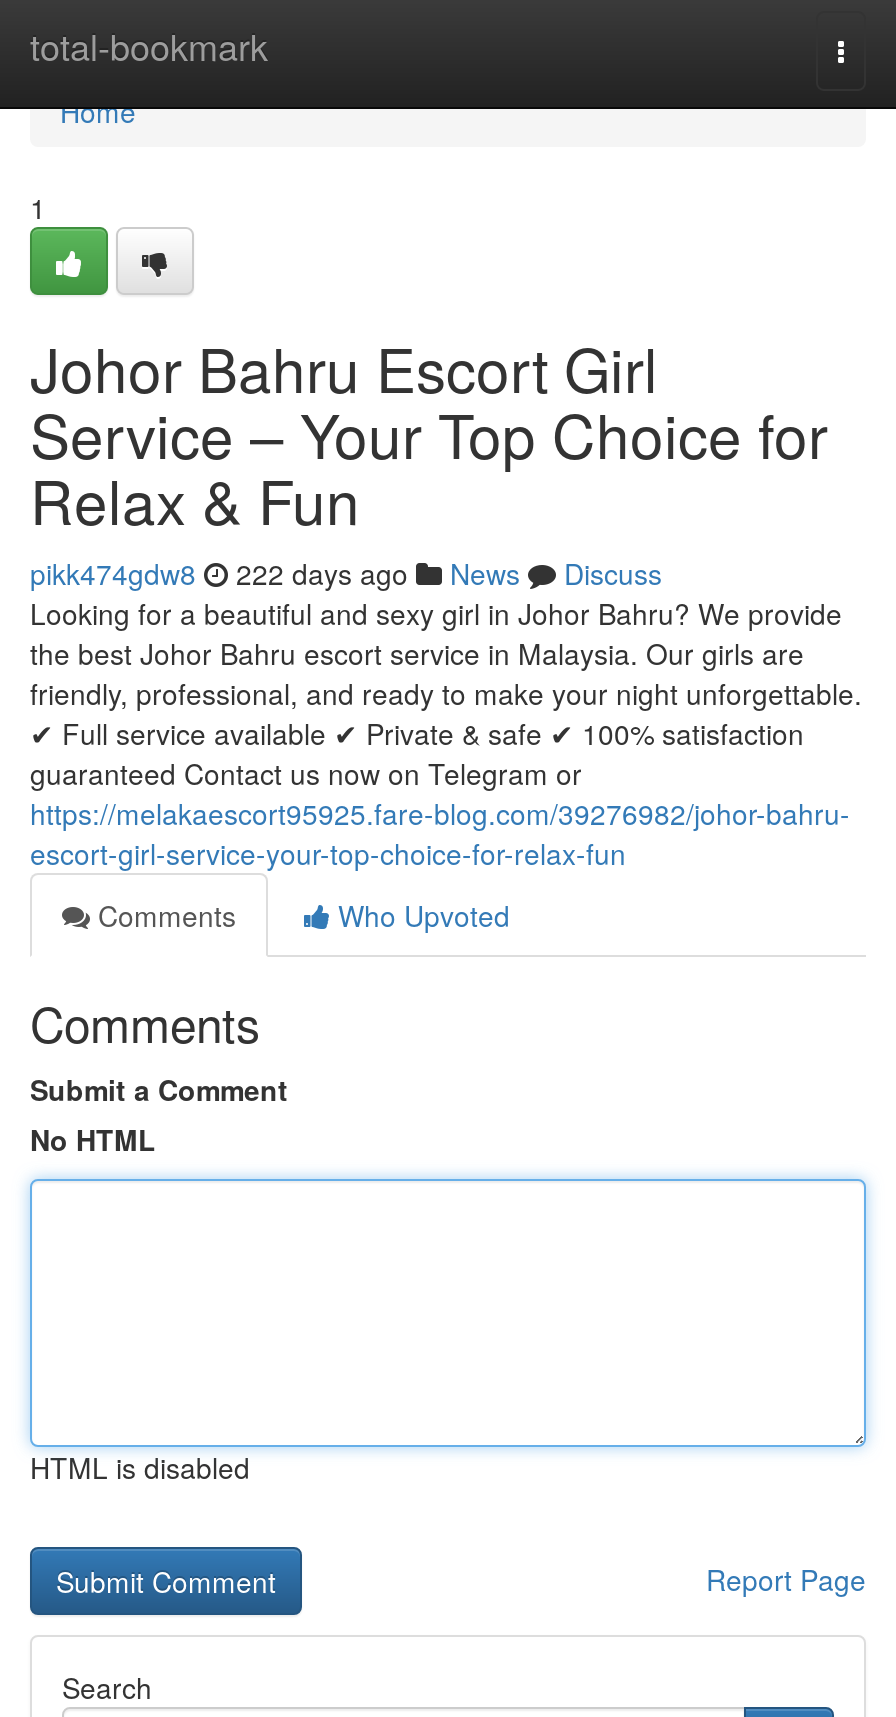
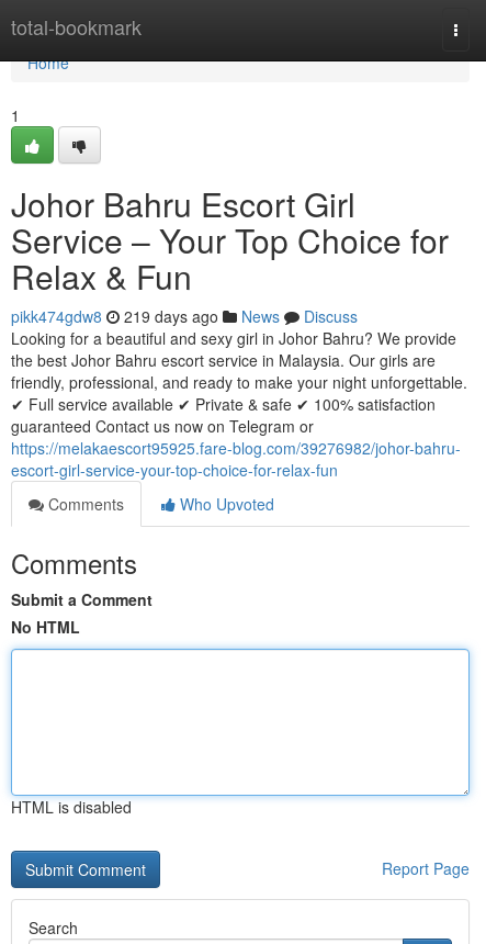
- pikk474gdw8 222 days ago News Discuss
+ pikk474gdw8 219 days ago News Discuss
